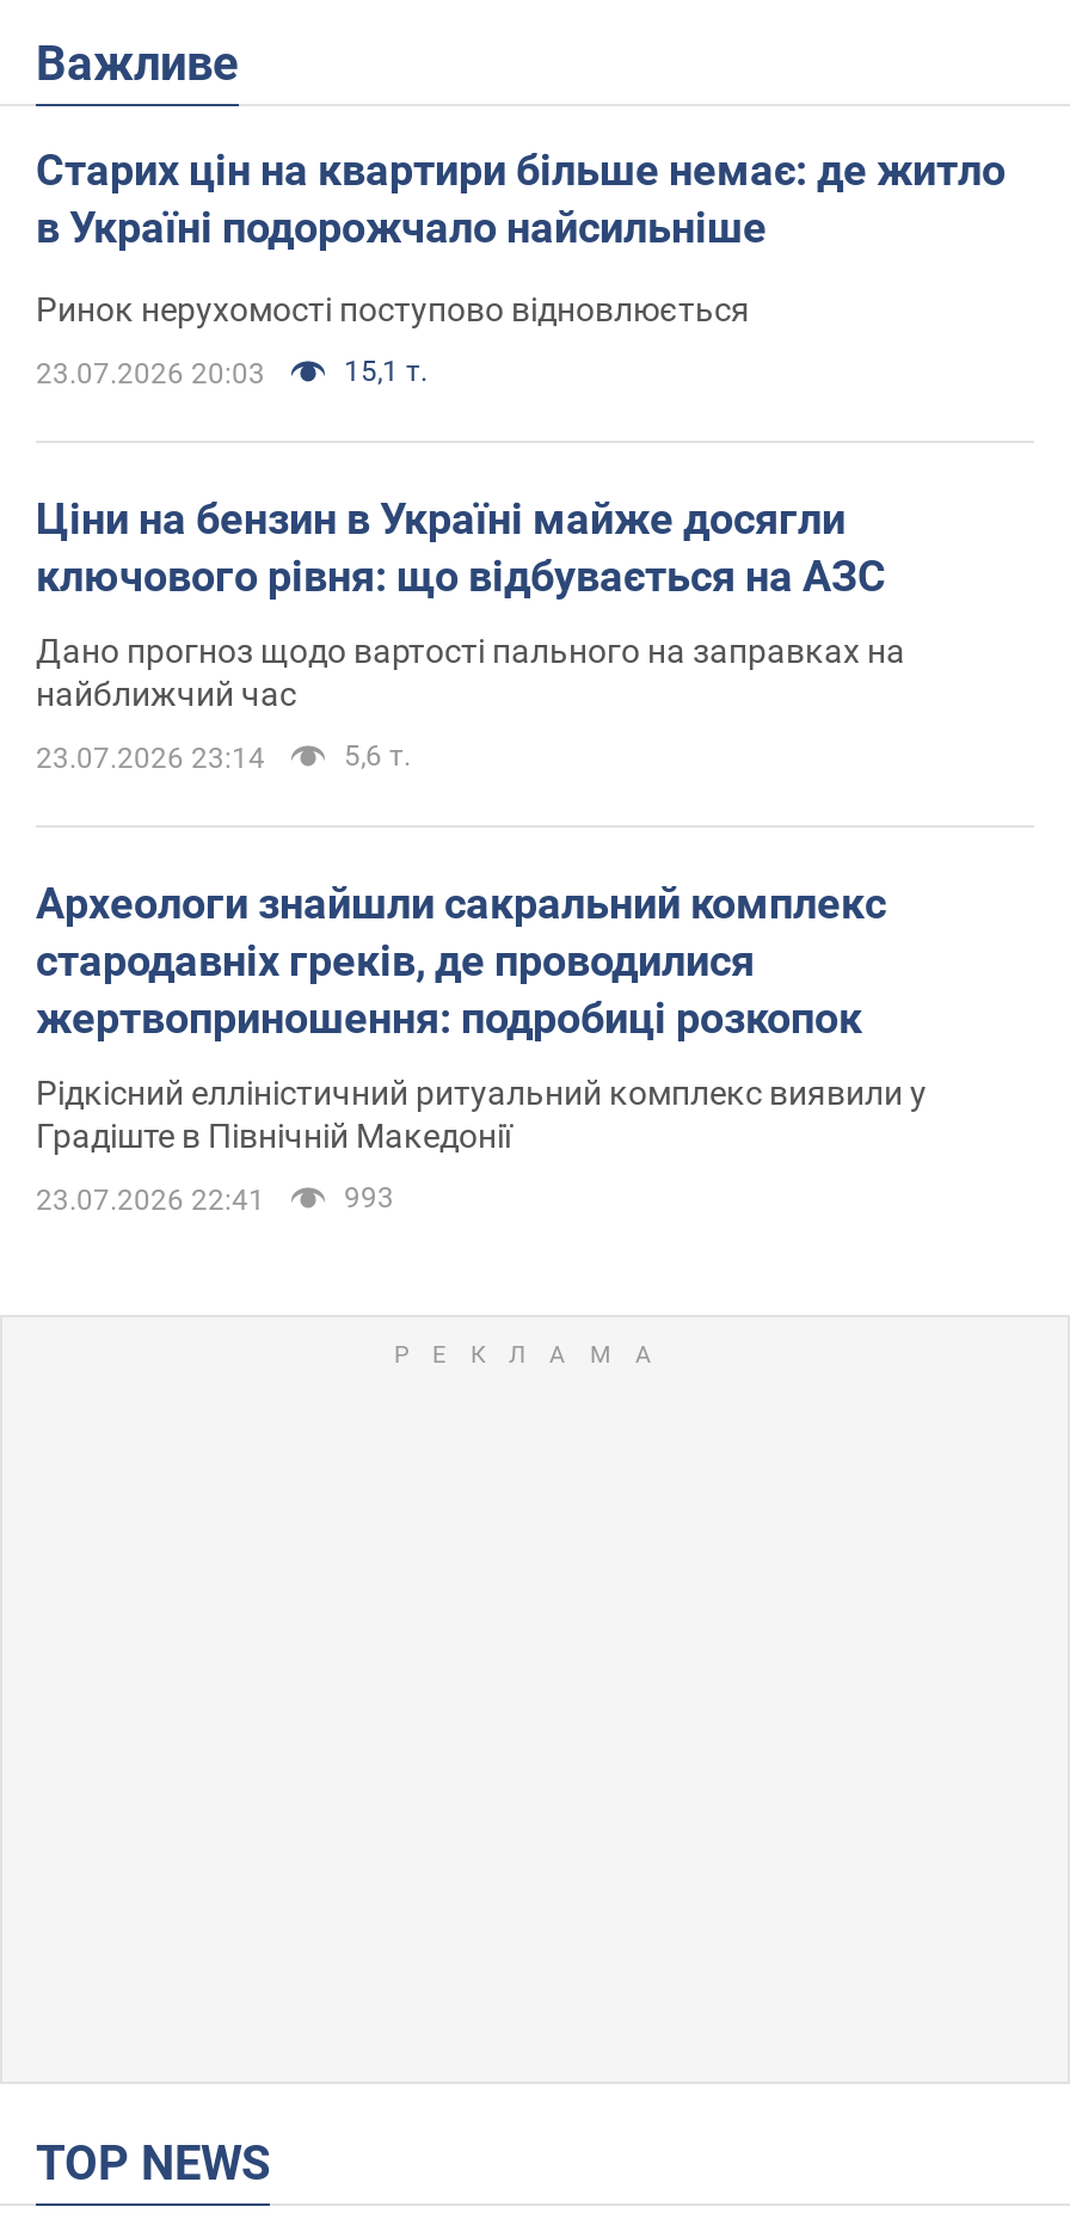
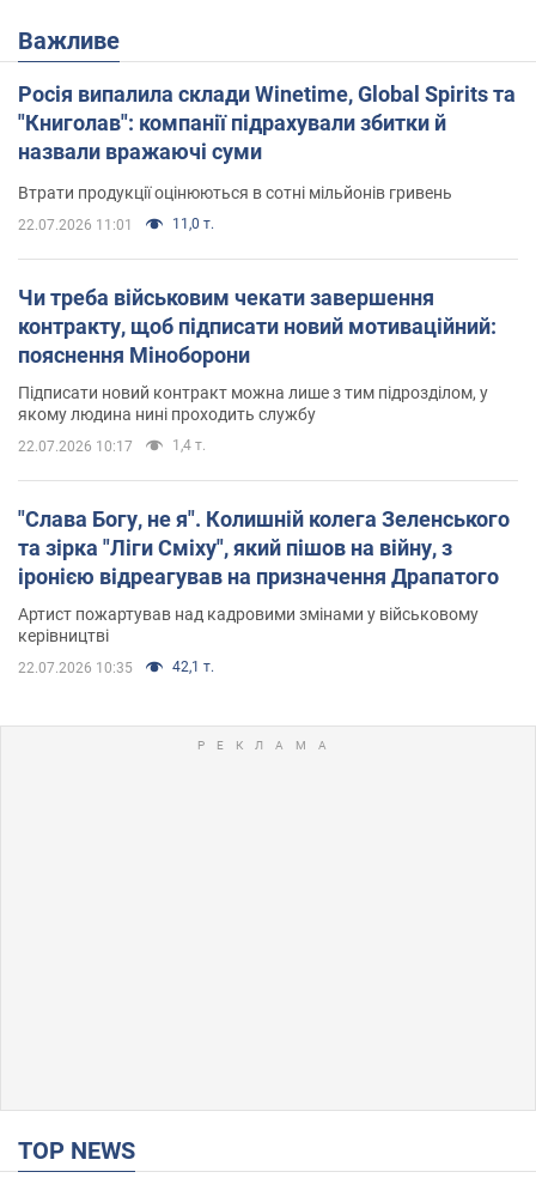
- Старих цін на квартири більше немає: де житло
- в Україні подорожчало найсильніше
+ Росія випалила склади Winetime, Global Spirits та
+ "Книголав": компанії підрахували збитки й
+ назвали вражаючі суми

- Ринок нерухомості поступово відновлюється
+ Втрати продукції оцінюються в сотні мільйонів гривень

- 23.07.2026 20:03
- 15,1 т.
+ 22.07.2026 11:01
+ 11,0 т.

- Ціни на бензин в Україні майже досягли
- ключового рівня: що відбувається на АЗС
+ Чи треба військовим чекати завершення
+ контракту, щоб підписати новий мотиваційний:
+ пояснення Міноборони

- Дано прогноз щодо вартості пального на заправках на
- найближчий час
+ Підписати новий контракт можна лише з тим підрозділом, у
+ якому людина нині проходить службу

- 23.07.2026 23:14
- 5,6 т.
+ 22.07.2026 10:17
+ 1,4 т.

- Археологи знайшли сакральний комплекс
- стародавніх греків, де проводилися
- жертвоприношення: подробиці розкопок
+ "Слава Богу, не я". Колишній колега Зеленського
+ та зірка "Ліги Сміху", який пішов на війну, з
+ іронією відреагував на призначення Драпатого

- Рідкісний елліністичний ритуальний комплекс виявили у
- Градіште в Північній Македонії
+ Артист пожартував над кадровими змінами у військовому
+ керівництві

- 23.07.2026 22:41
- 993
+ 22.07.2026 10:35
+ 42,1 т.
